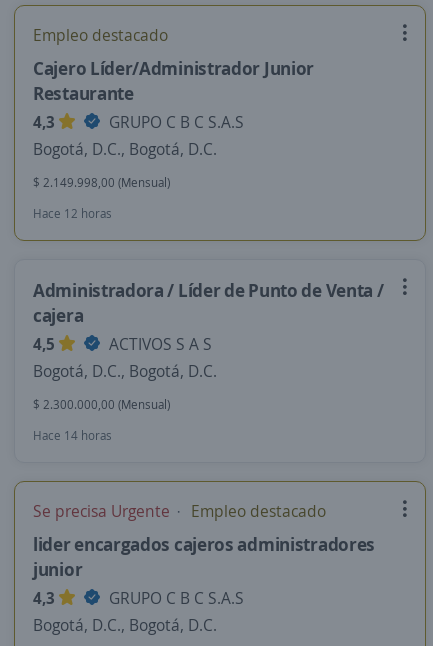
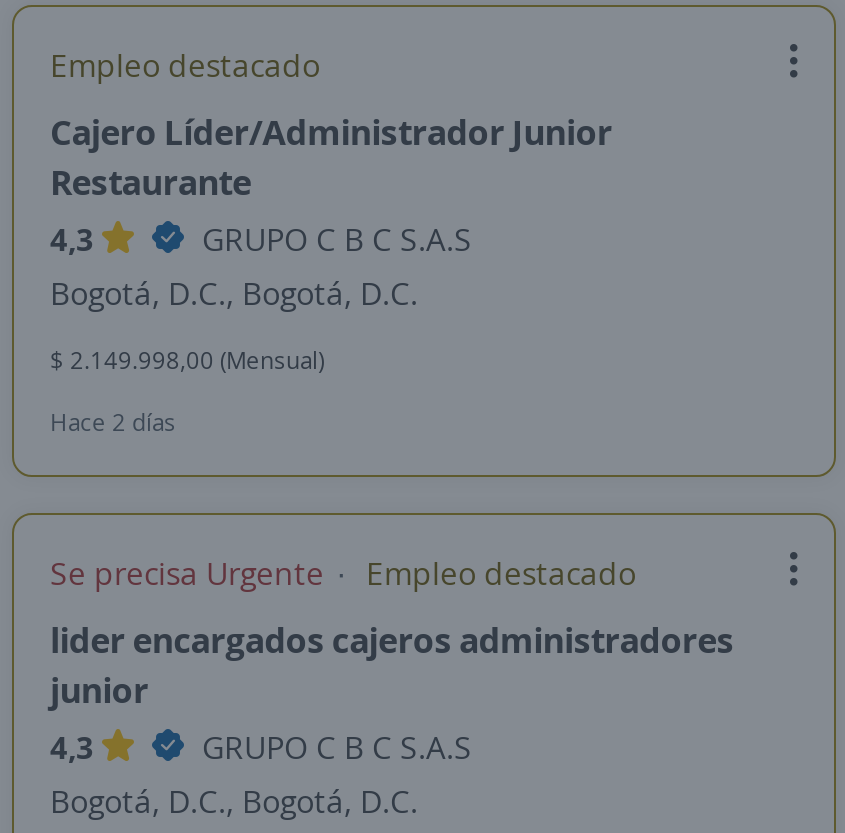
- Hace 12 horas
- Administradora / Líder de Punto de Venta /
- cajera
- 4,5
- ACTIVOS S A S
- Bogotá, D.C., Bogotá, D.C.
- $ 2.300.000,00 (Mensual)
- Hace 14 horas
+ Hace 2 días
